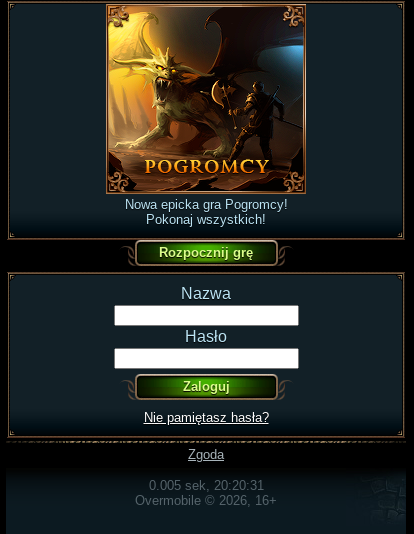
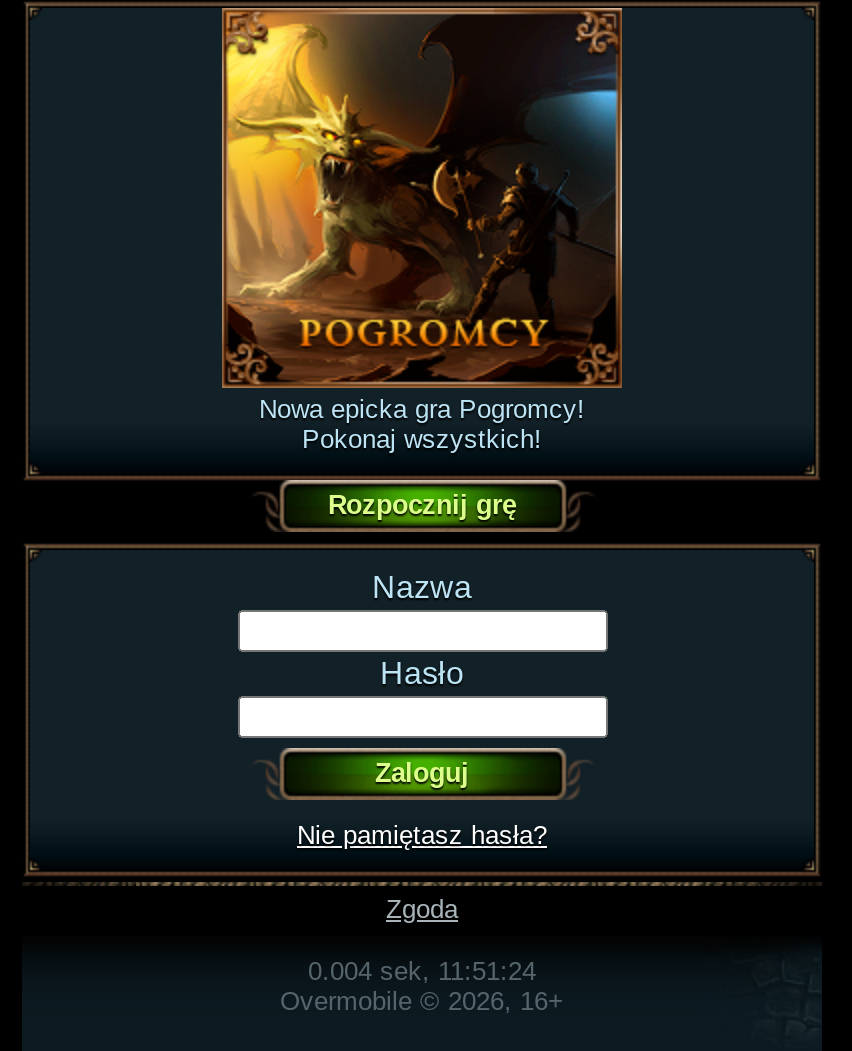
- 0.005 sek, 20:20:31
+ 0.004 sek, 11:51:24
